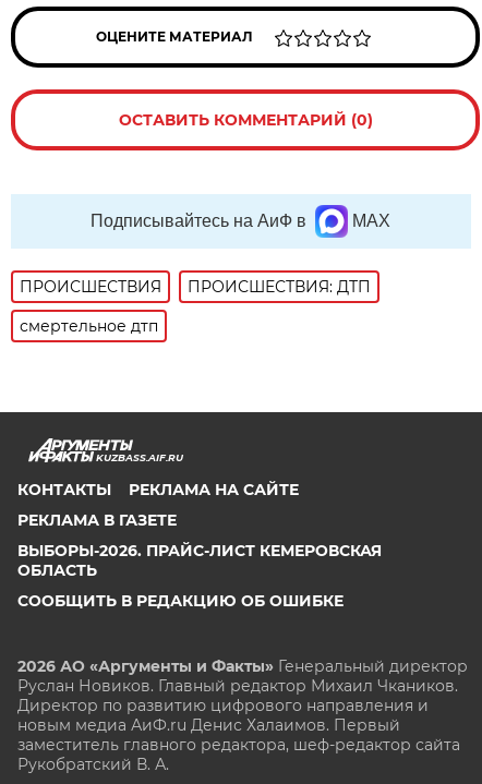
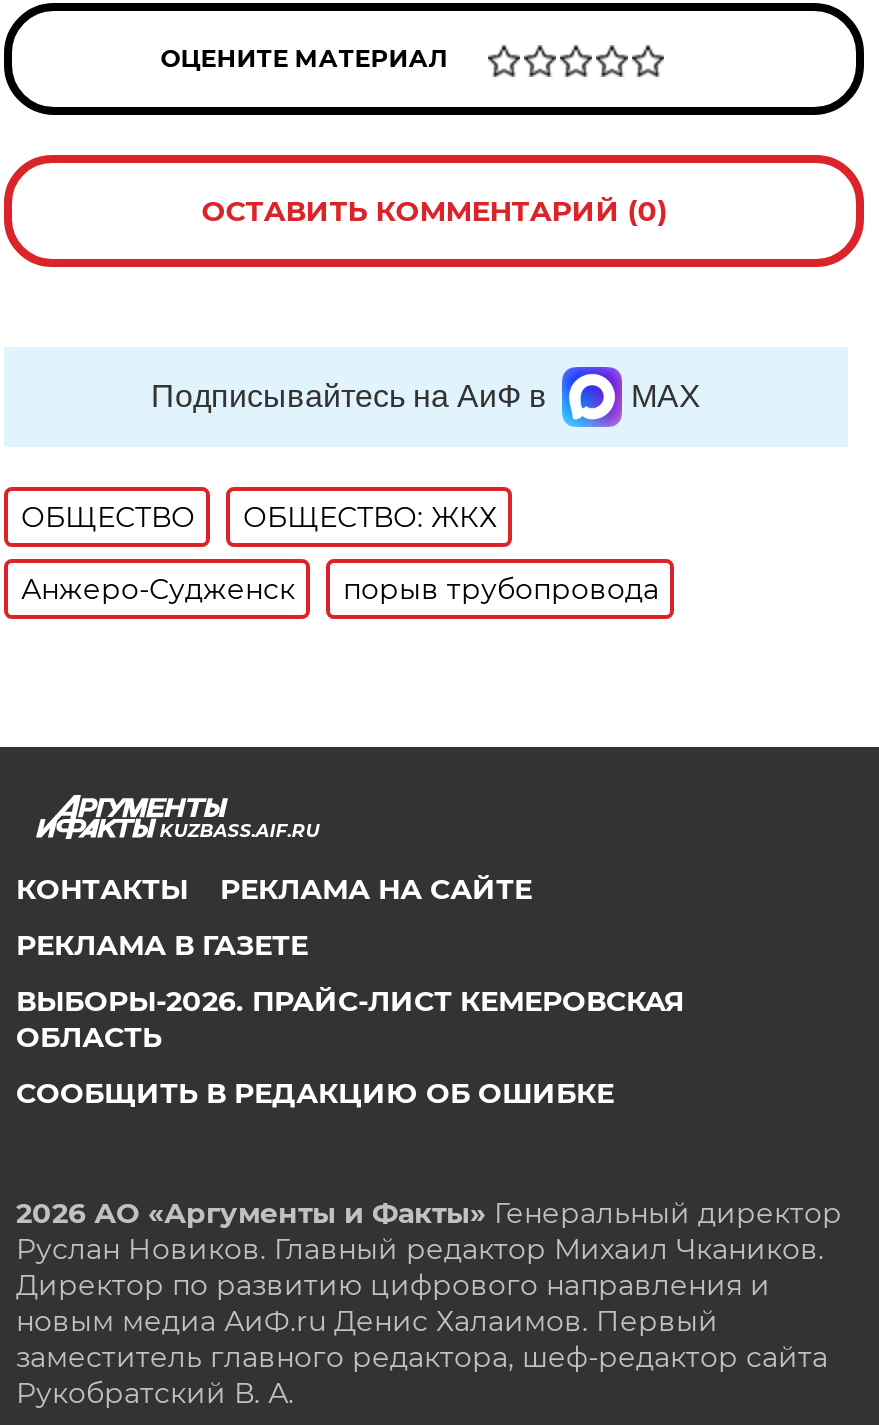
- ПРОИСШЕСТВИЯ
- ПРОИСШЕСТВИЯ: ДТП
+ ОБЩЕСТВО
+ ОБЩЕСТВО: ЖКХ

- смертельное дтп
+ Анжеро-Судженск
+ порыв трубопровода
